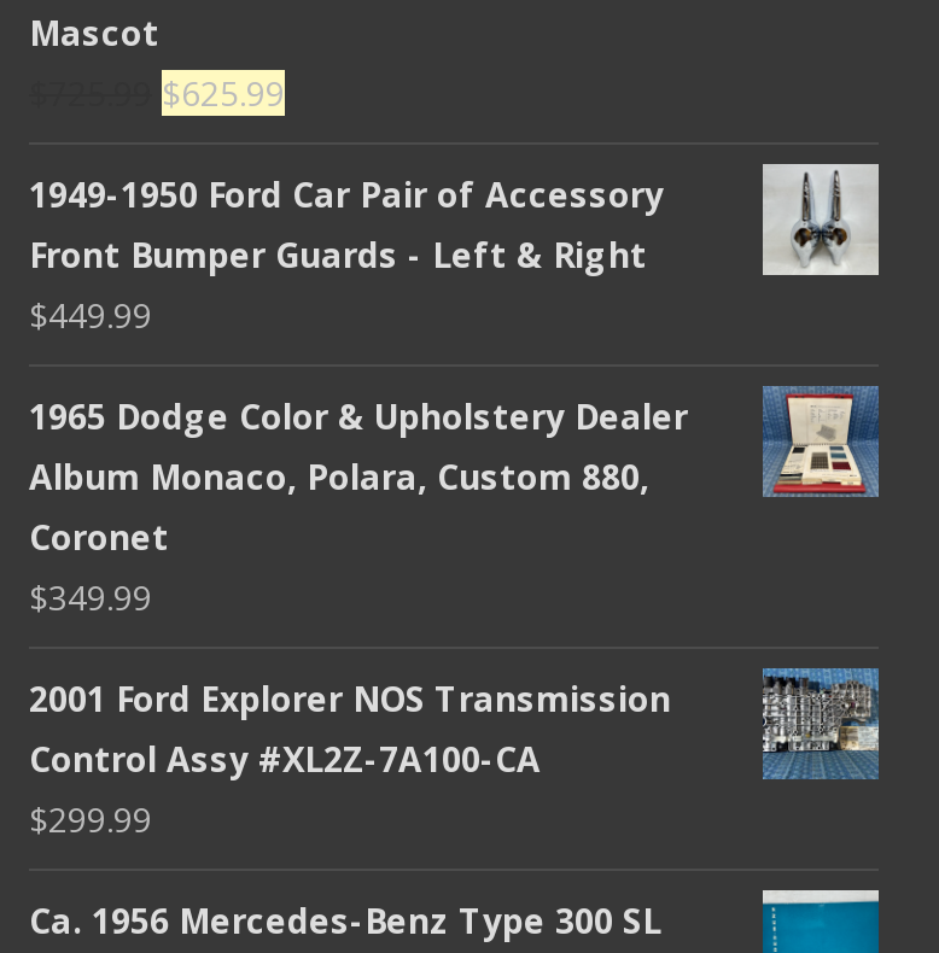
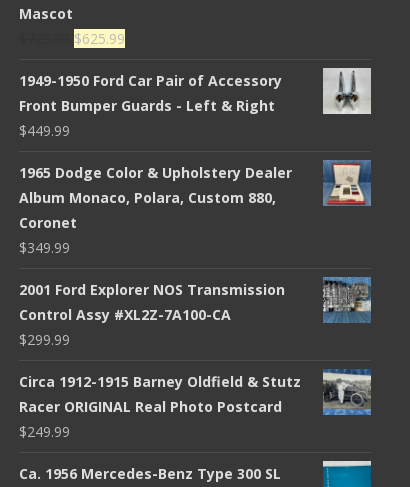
+ [image]
+ Circa 1912-1915 Barney Oldfield & Stutz
+ Racer ORIGINAL Real Photo Postcard
+ $249.99
